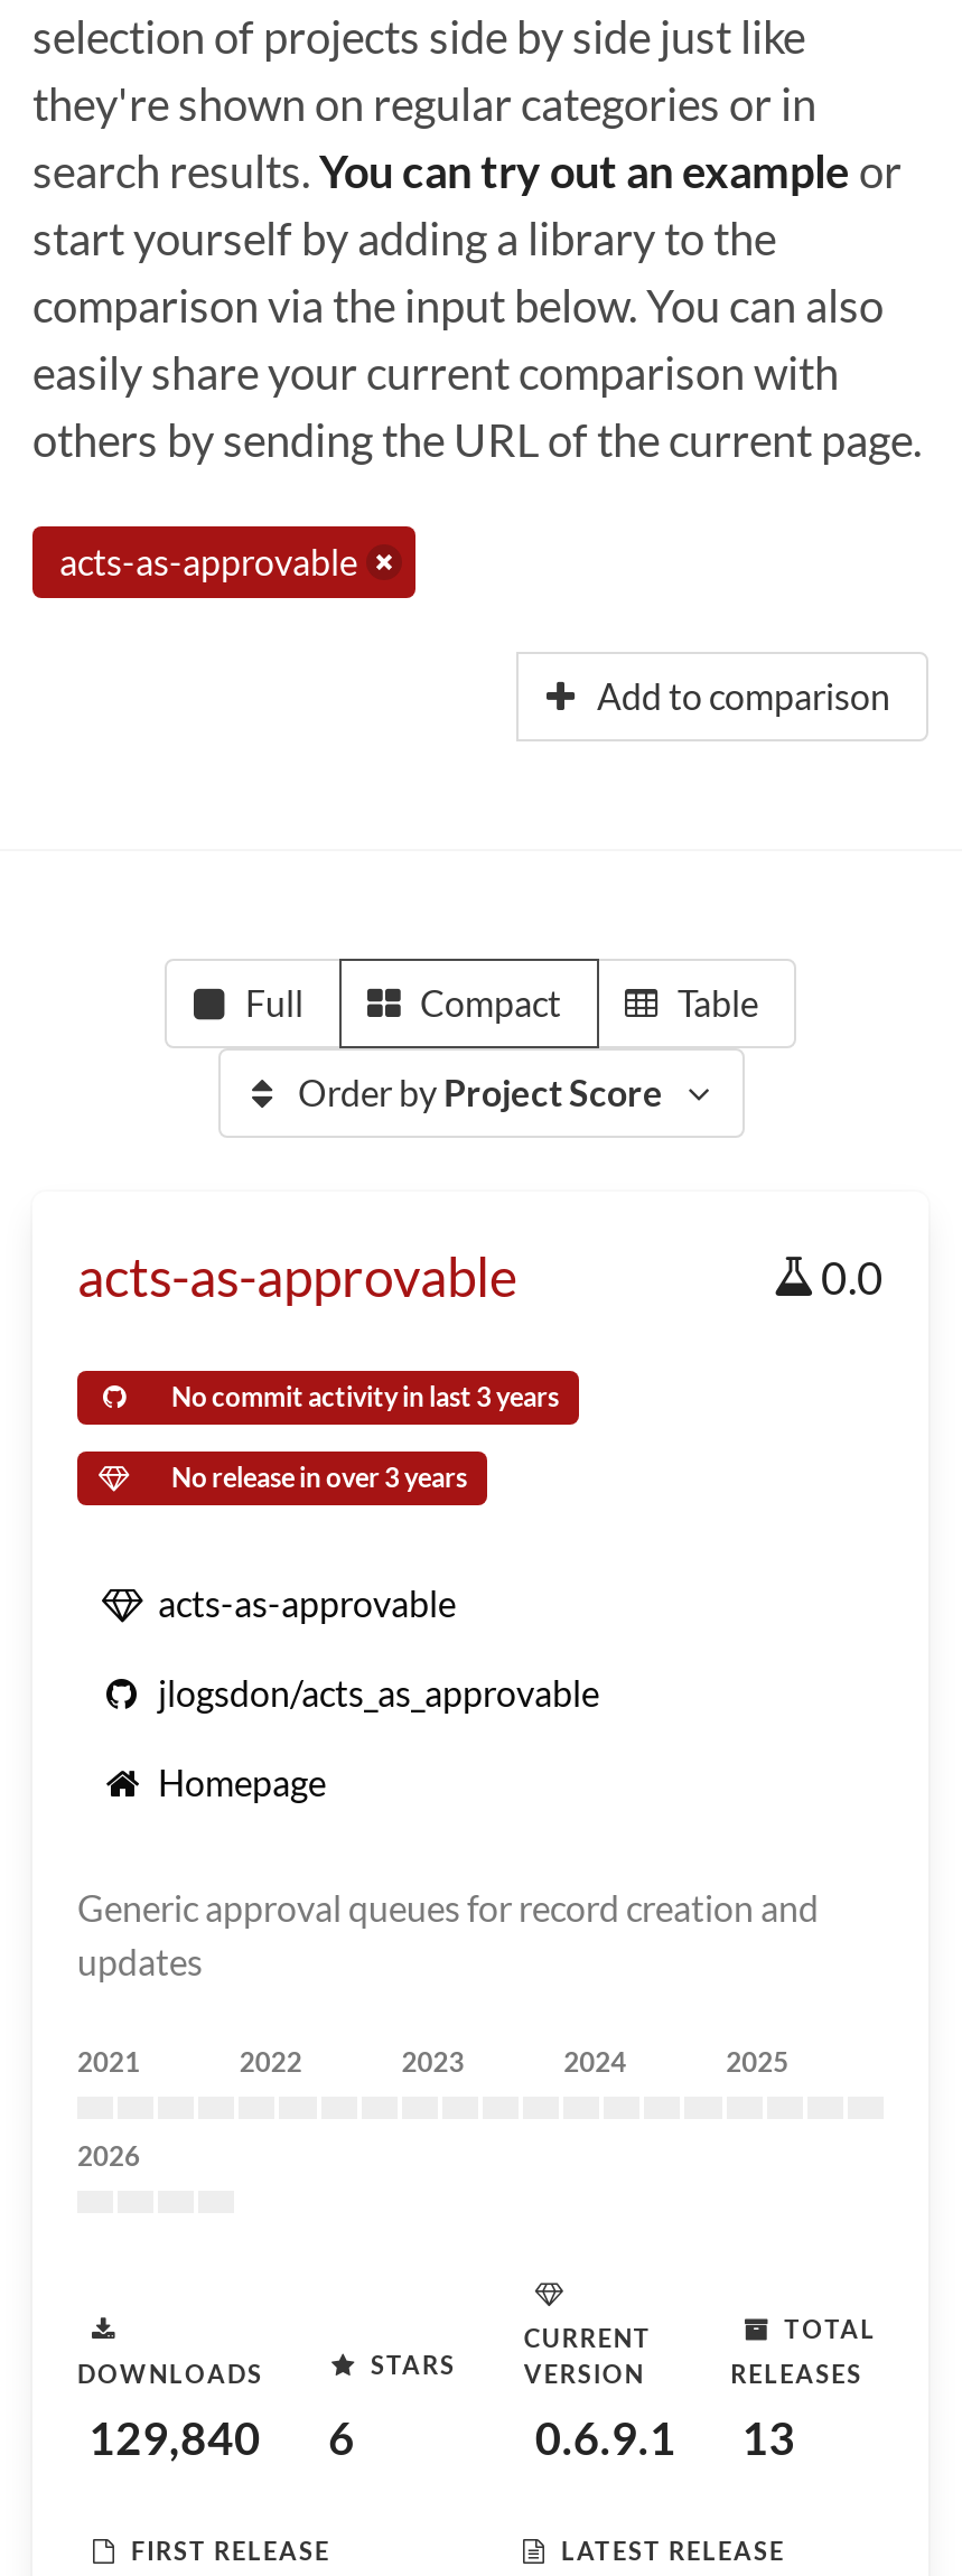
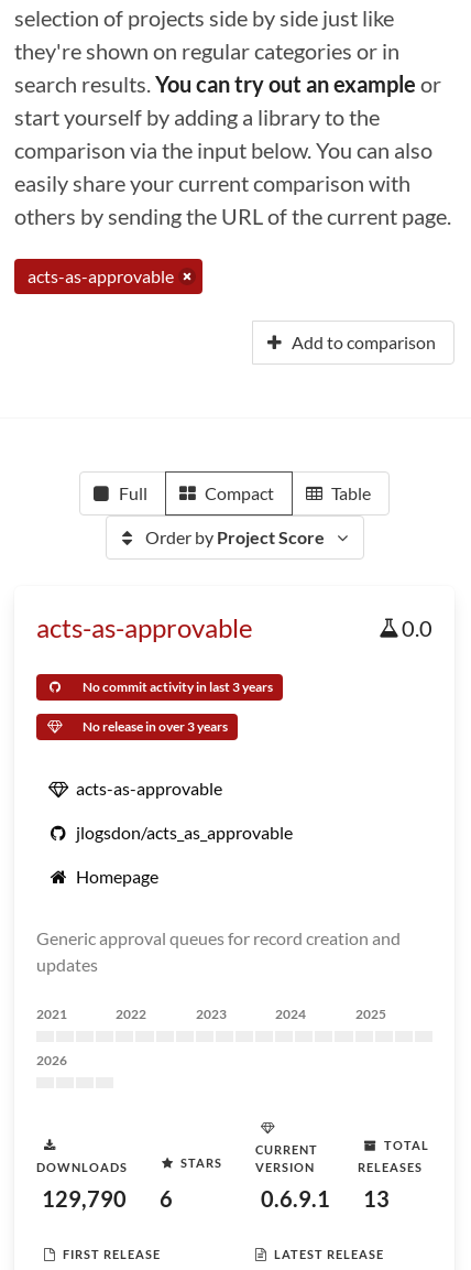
- 129,840 6
+ 129,790 6
